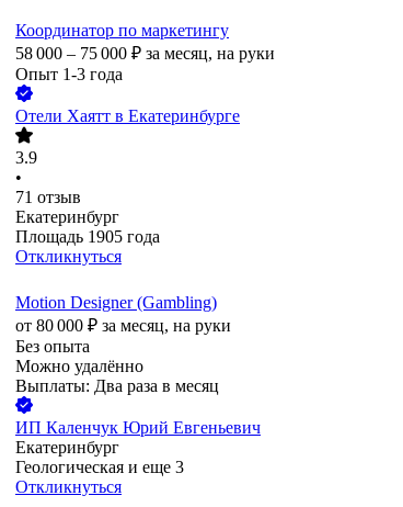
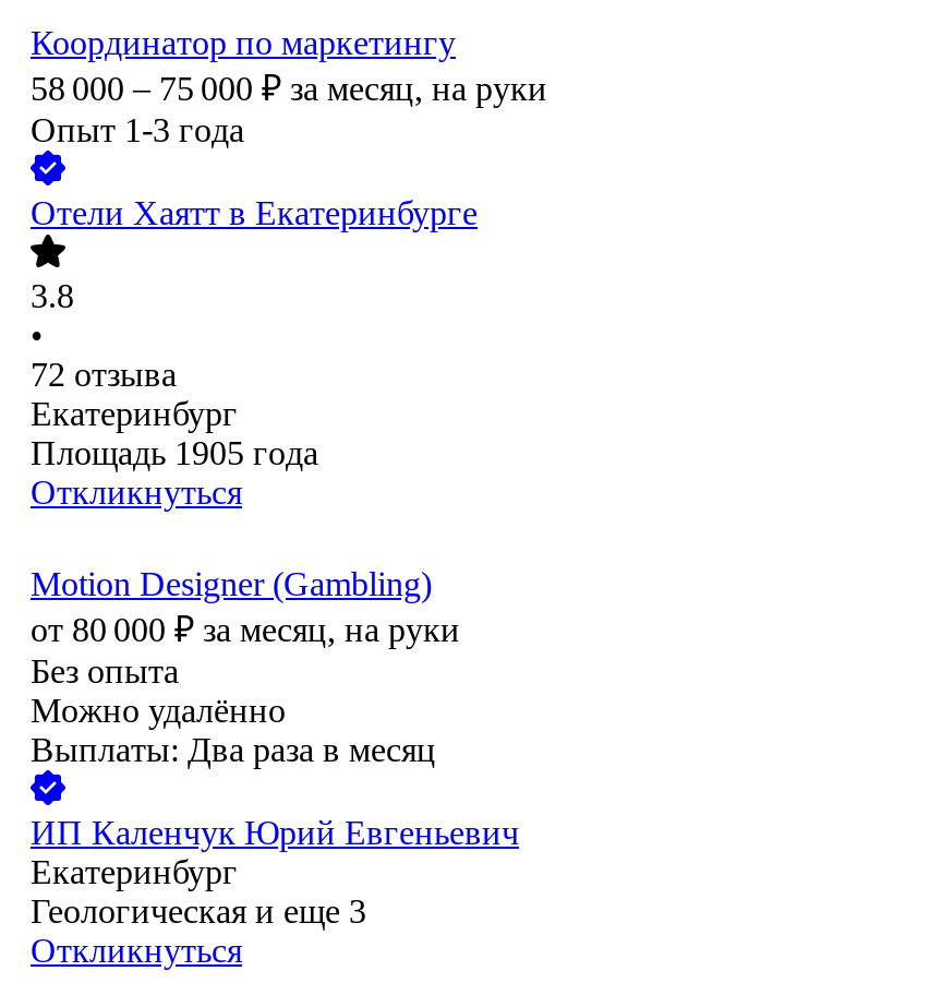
- 3.9
+ 3.8

- 71 отзыв
+ 72 отзыва
